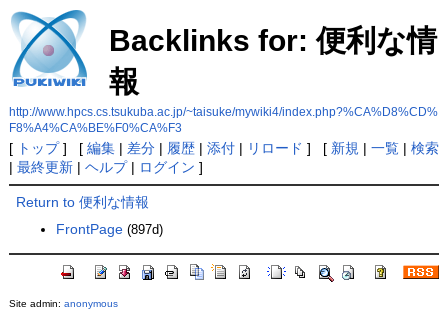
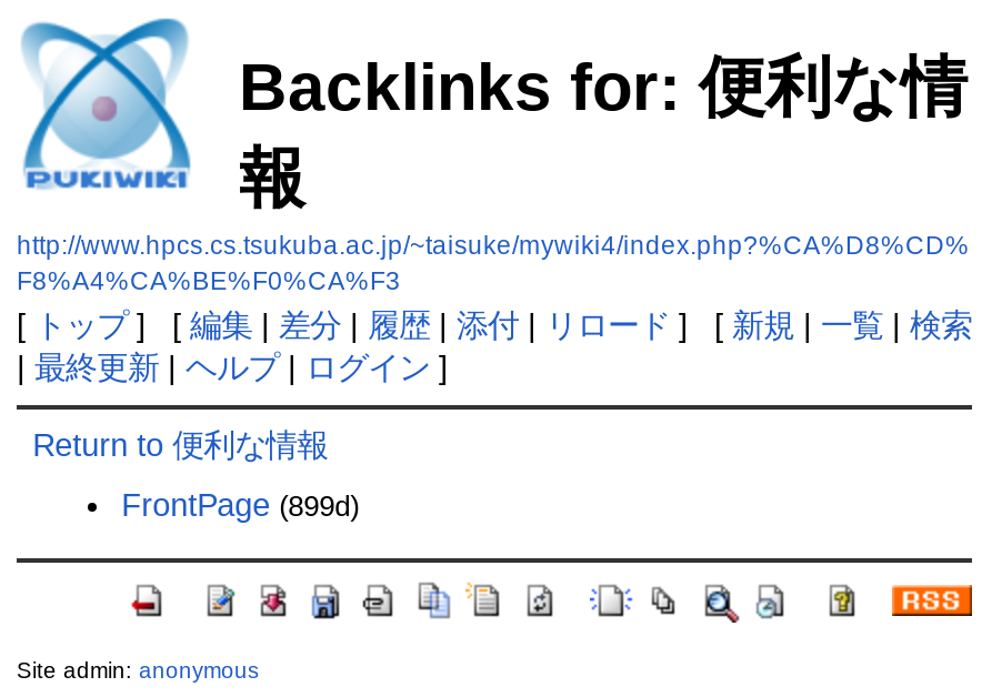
- FrontPage (897d)
+ FrontPage (899d)
